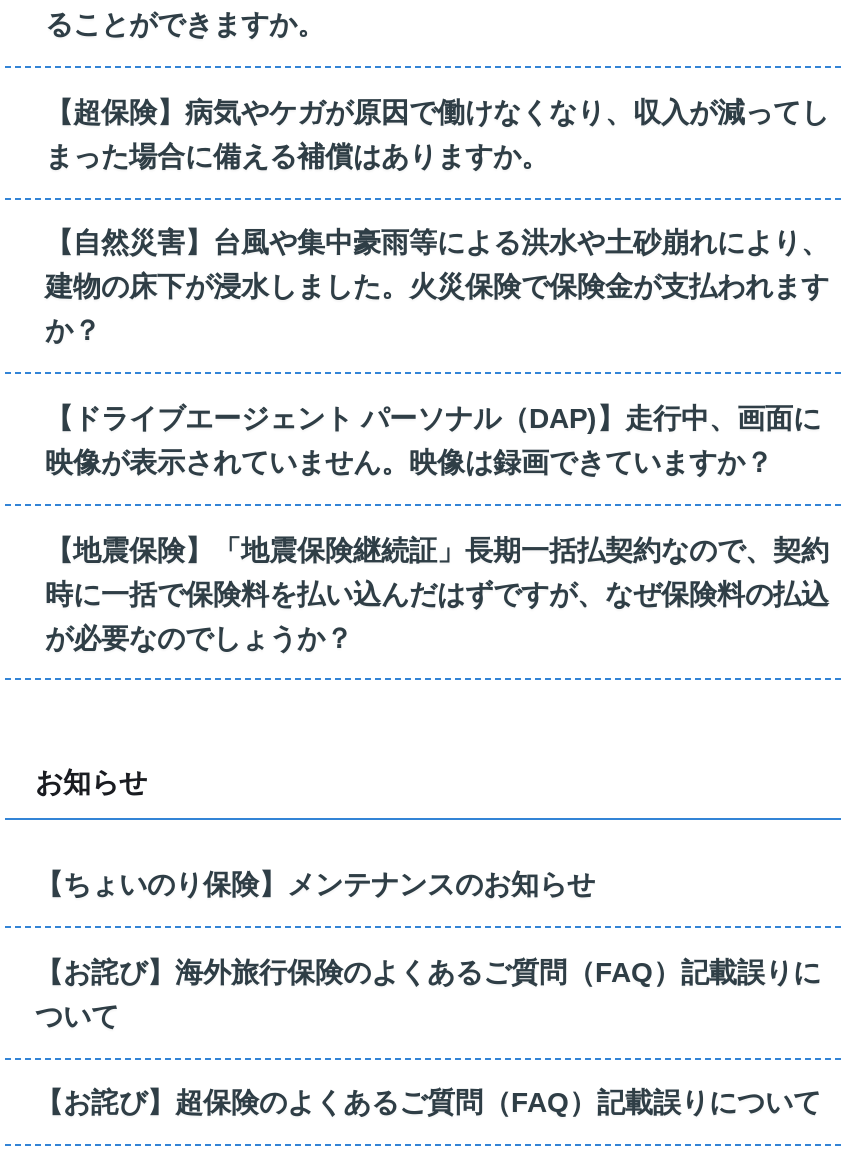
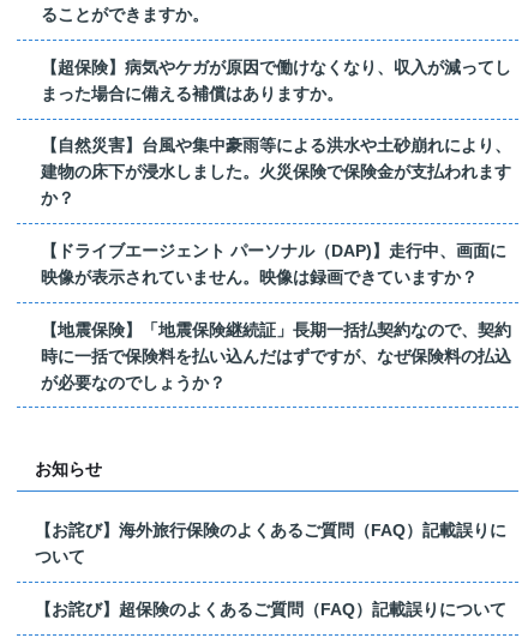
- 【ちょいのり保険】メンテナンスのお知らせ
